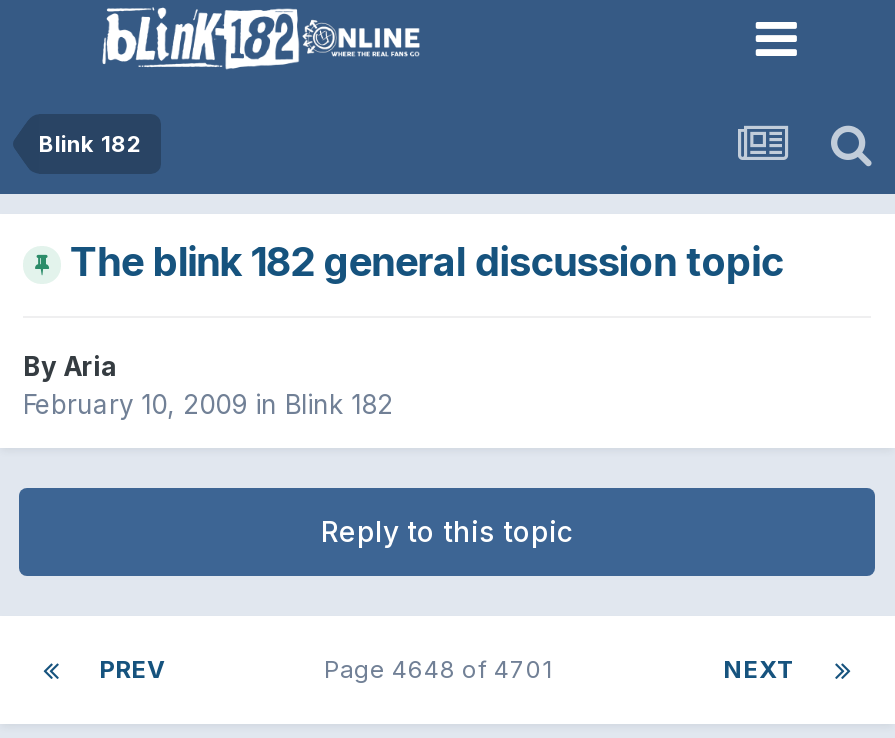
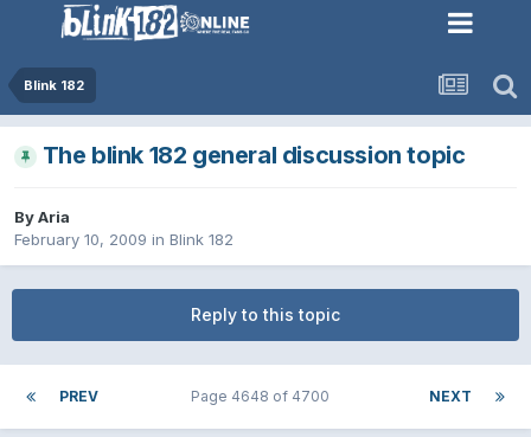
- Page 4648 of 4701
+ Page 4648 of 4700
